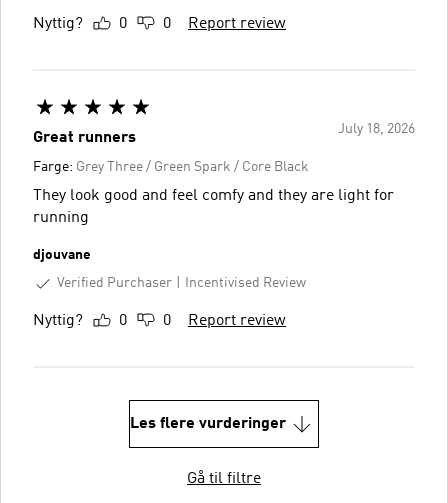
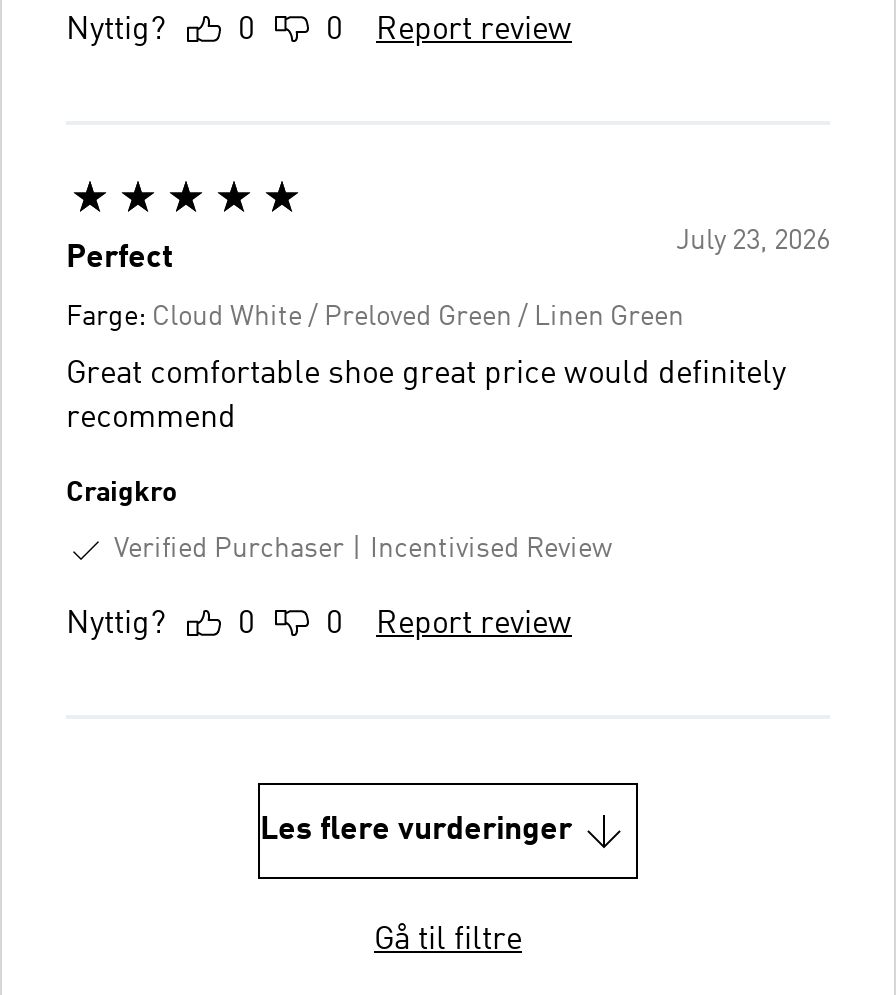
- July 18, 2026
- Great runners
+ July 23, 2026
+ Perfect

- Farge: Grey Three / Green Spark / Core Black
+ Farge: Cloud White / Preloved Green / Linen Green

- They look good and feel comfy and they are light for
- running
+ Great comfortable shoe great price would definitely
+ recommend

- djouvane
+ Craigkro
